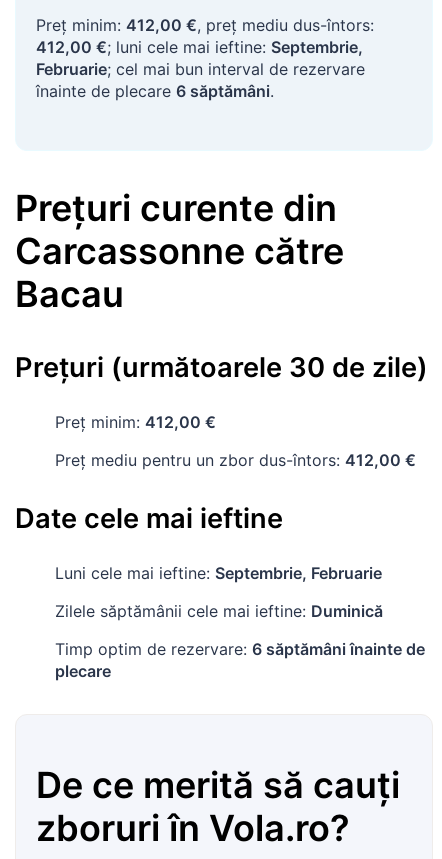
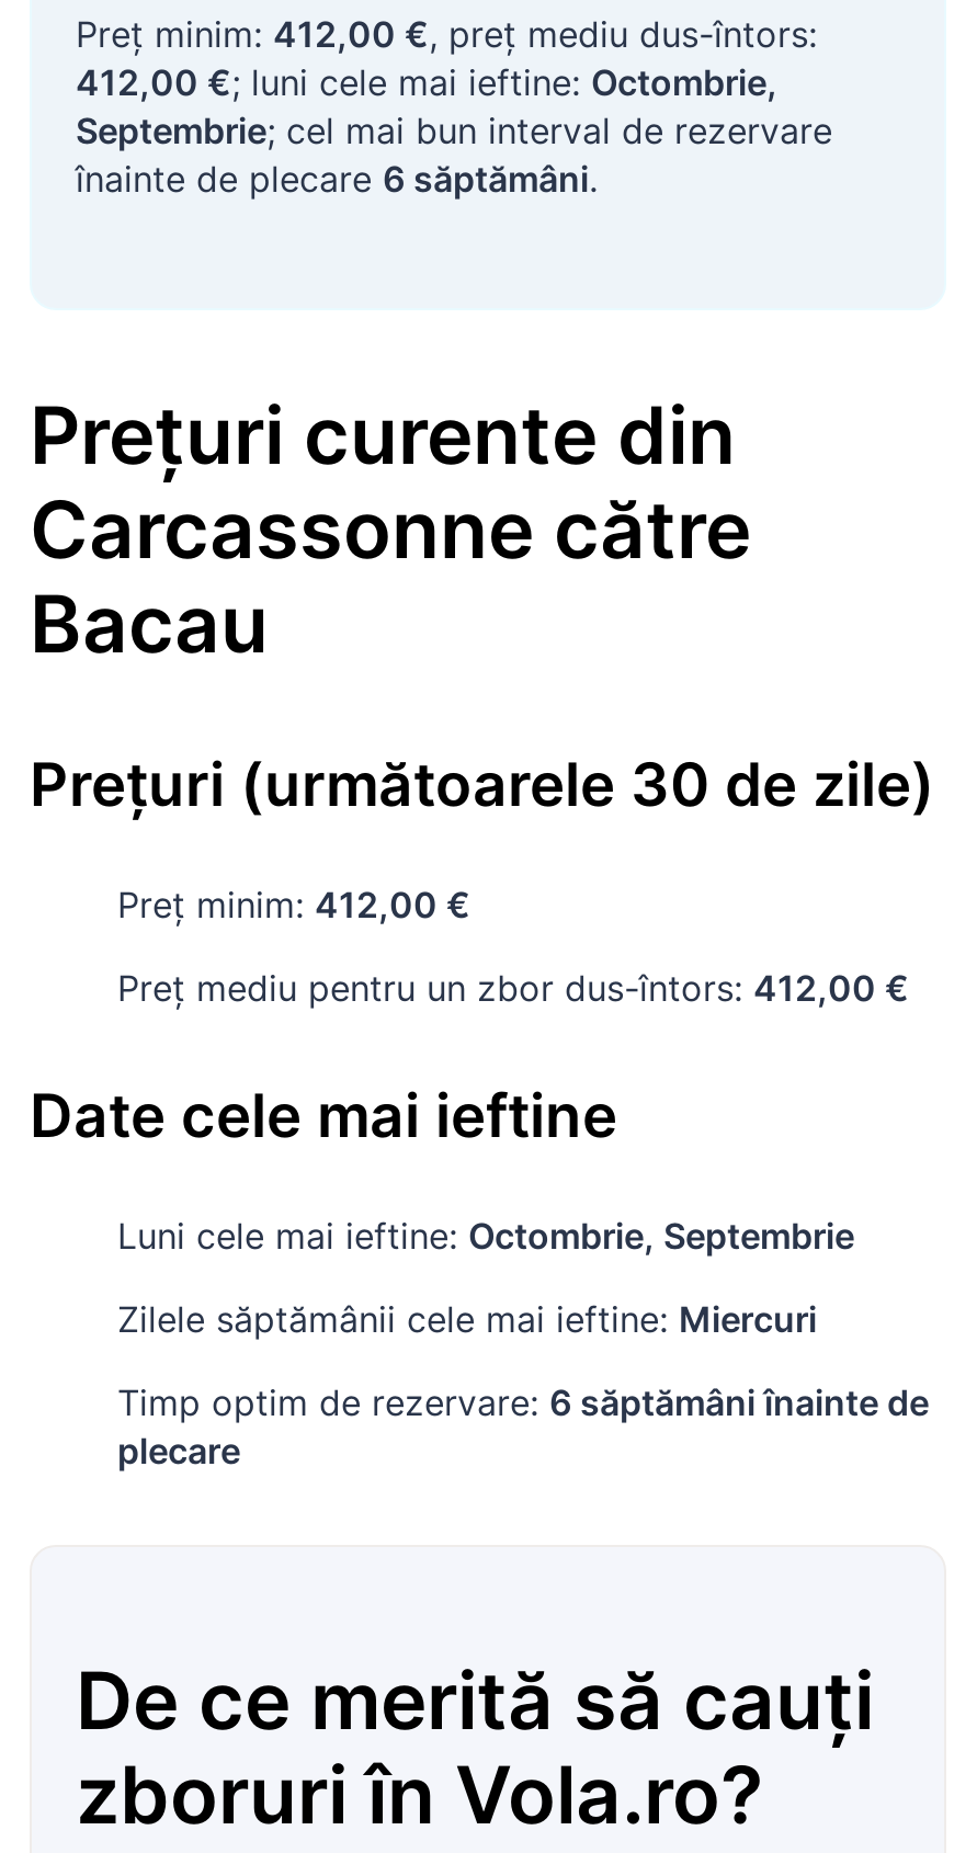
- 412,00 €; luni cele mai ieftine: Septembrie,
+ 412,00 €; luni cele mai ieftine: Octombrie,

- Februarie; cel mai bun interval de rezervare
+ Septembrie; cel mai bun interval de rezervare

- Luni cele mai ieftine: Septembrie, Februarie
+ Luni cele mai ieftine: Octombrie, Septembrie

- Zilele săptămânii cele mai ieftine: Duminică
+ Zilele săptămânii cele mai ieftine: Miercuri
